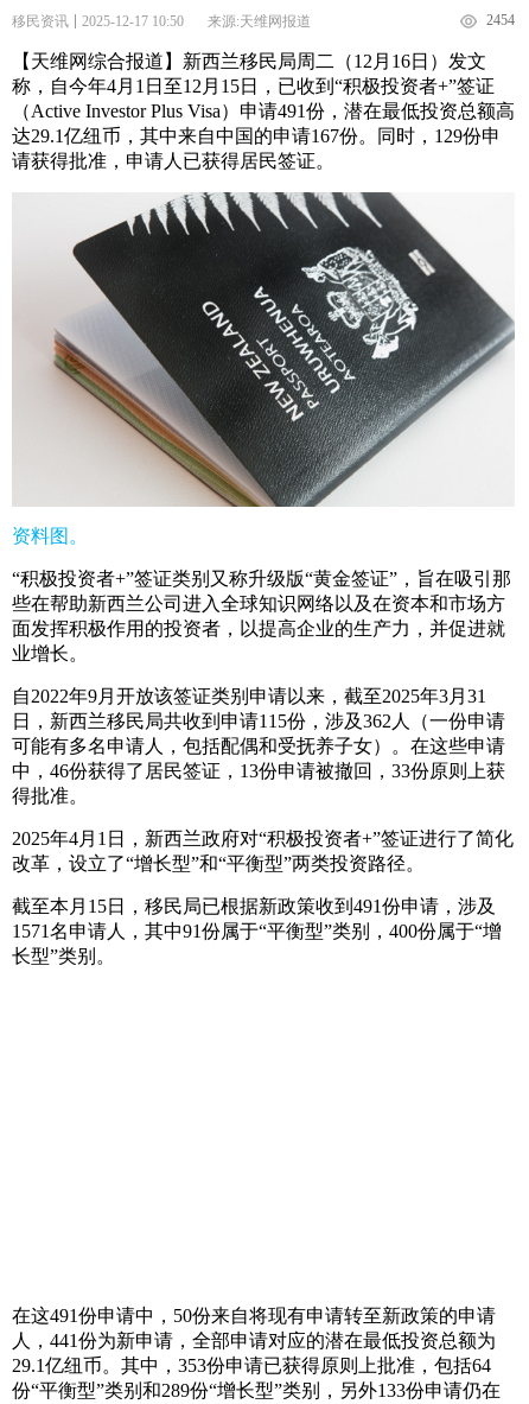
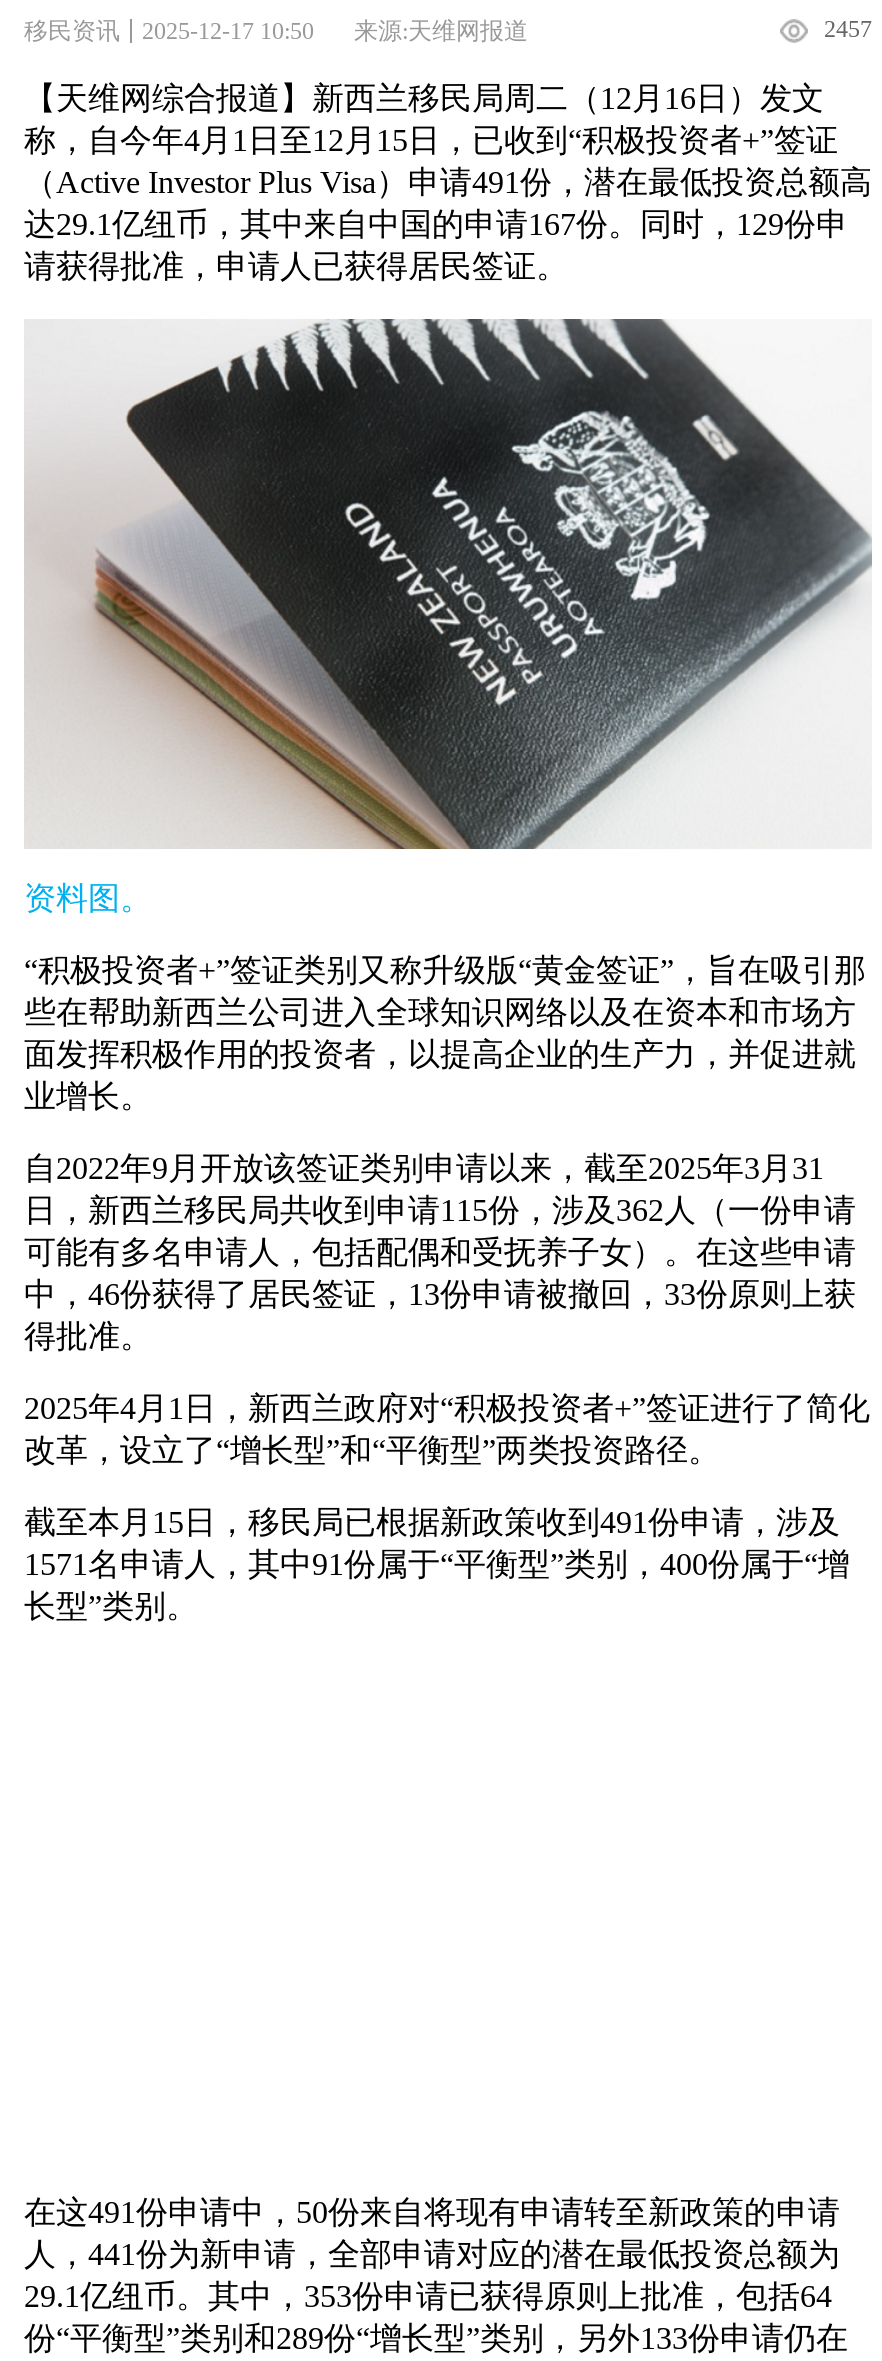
- 2454
+ 2457
